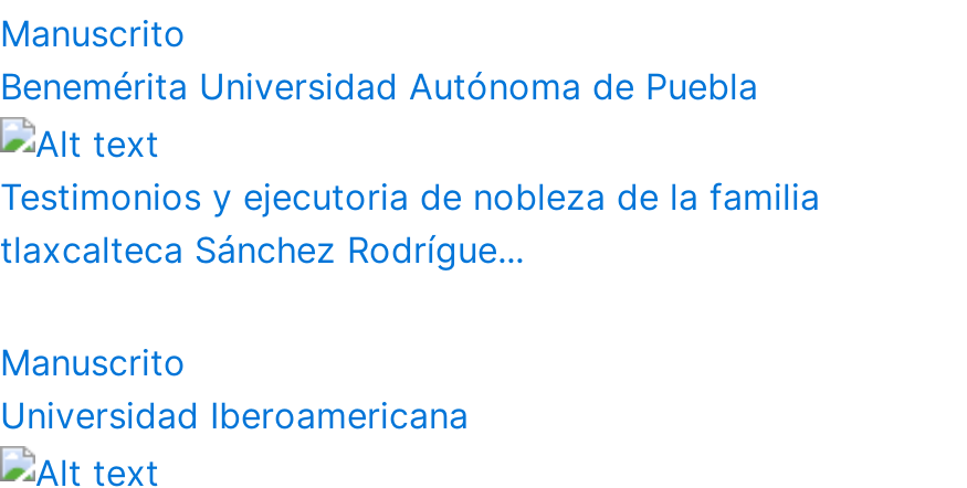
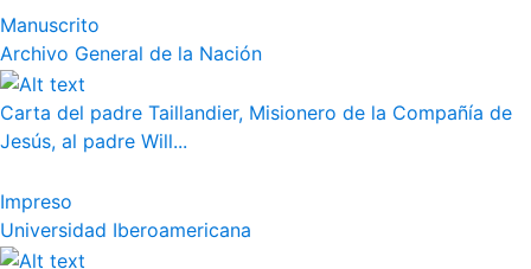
- Benemérita Universidad Autónoma de Puebla
+ Archivo General de la Nación

- Testimonios y ejecutoria de nobleza de la familia
- tlaxcalteca Sánchez Rodrígue...
+ Carta del padre Taillandier, Misionero de la Compañía de
+ Jesús, al padre Will...

- Manuscrito
+ Impreso
